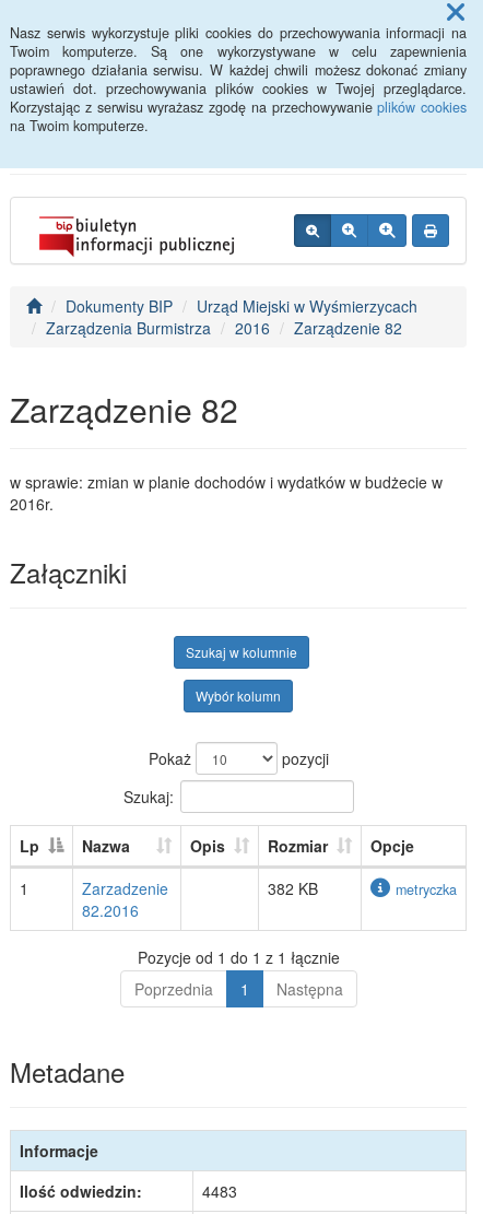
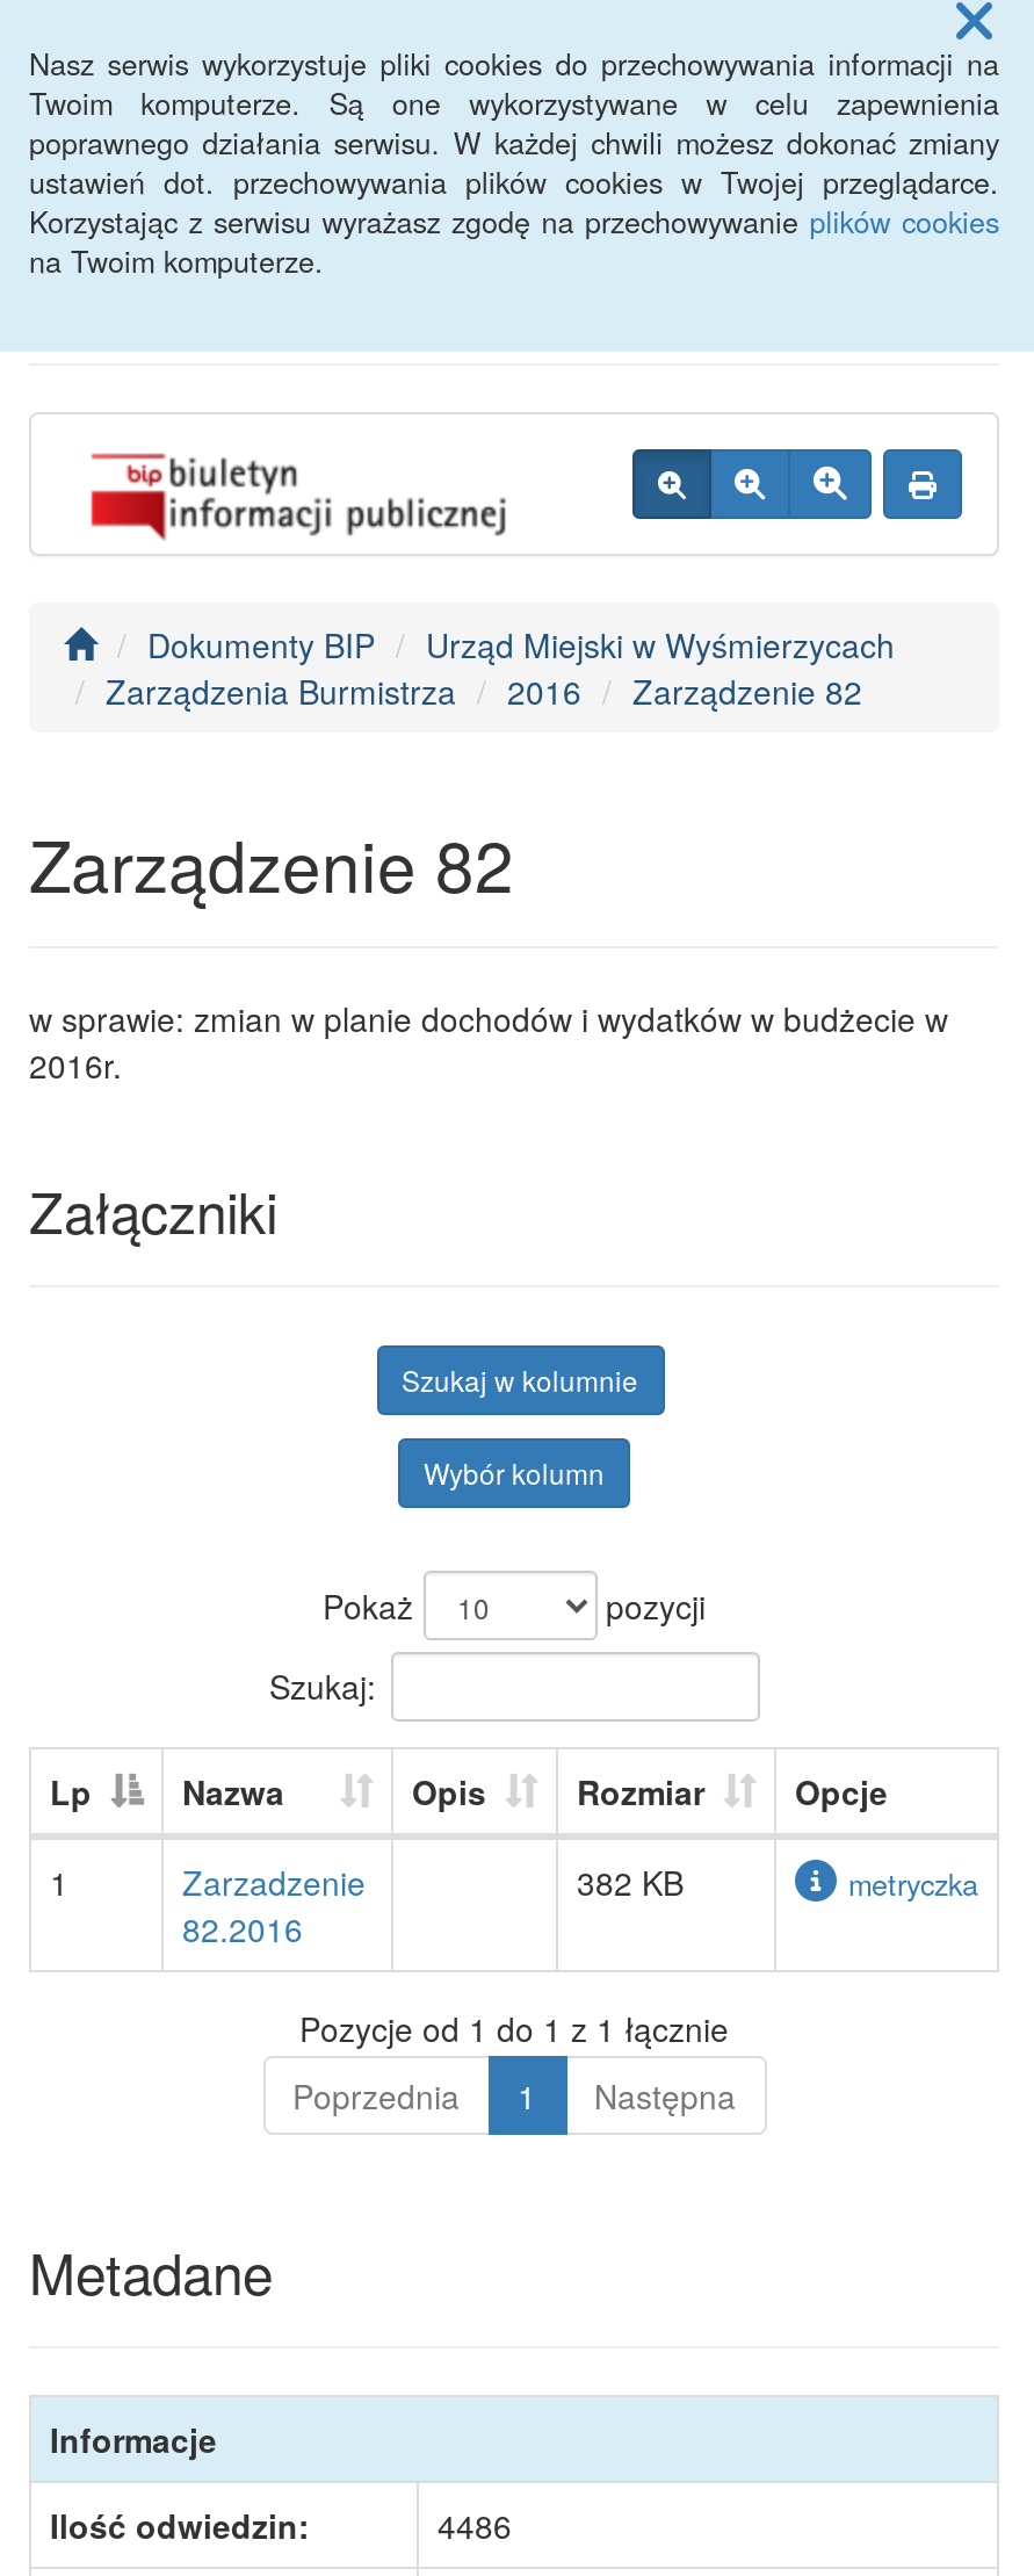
- 4483
+ 4486
